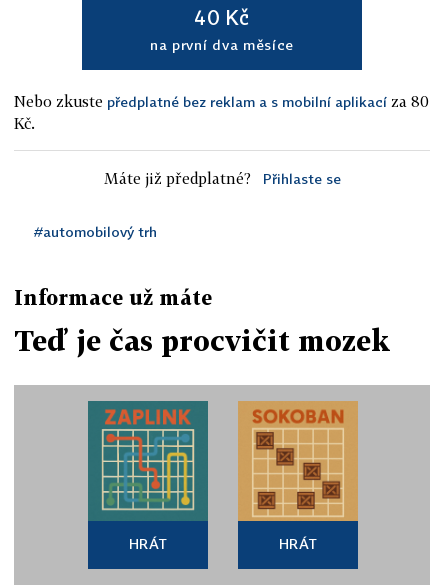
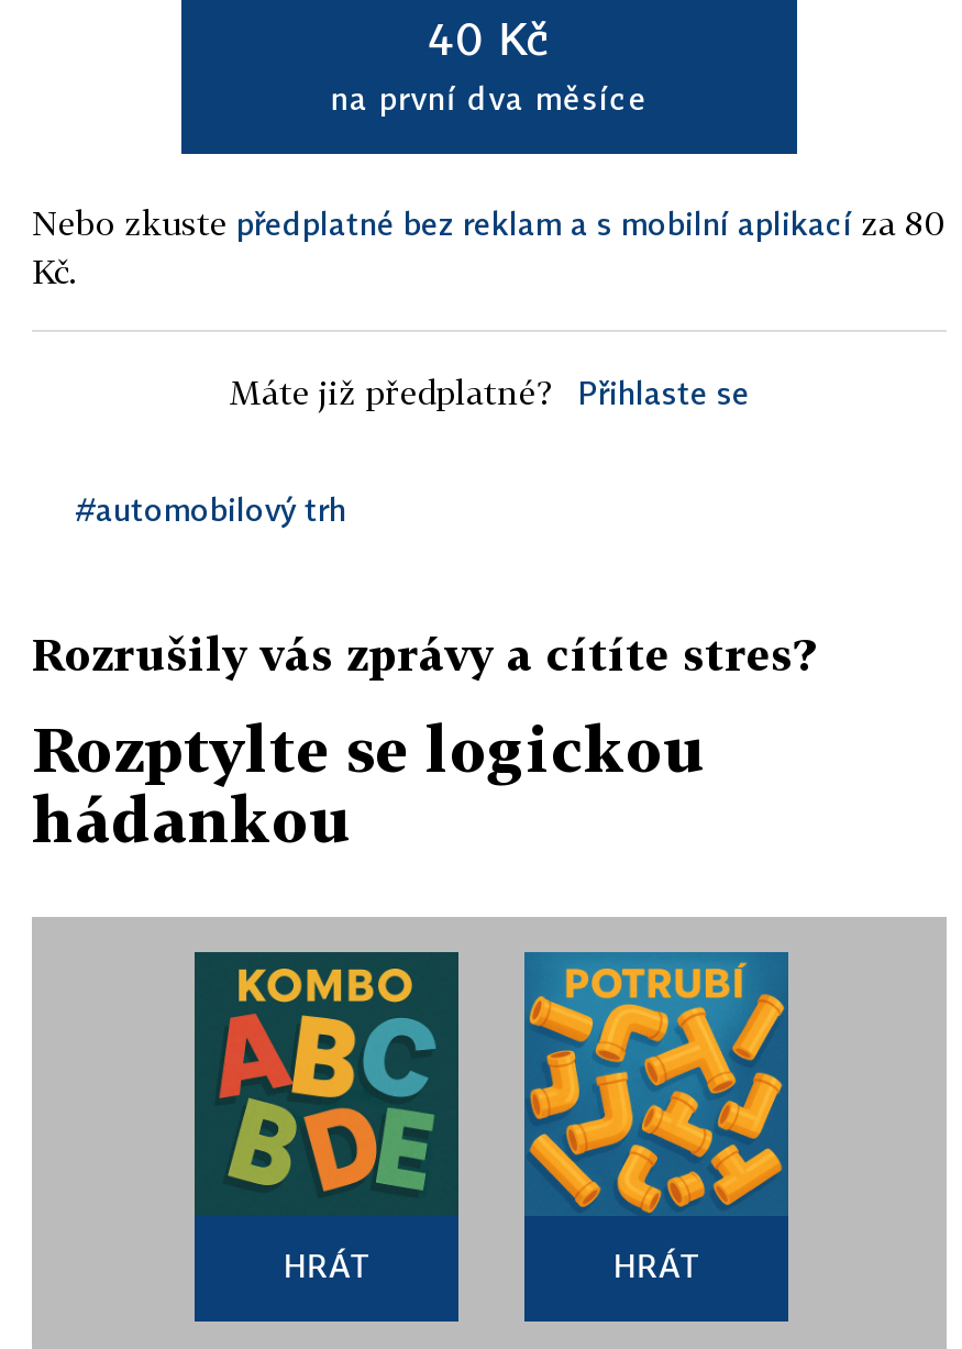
- Informace už máte
+ Rozrušily vás zprávy a cítíte stres?

- Teď je čas procvičit mozek
+ Rozptylte se logickou
+ hádankou

- [image]
+ [image]

- [image]
+ [image]
